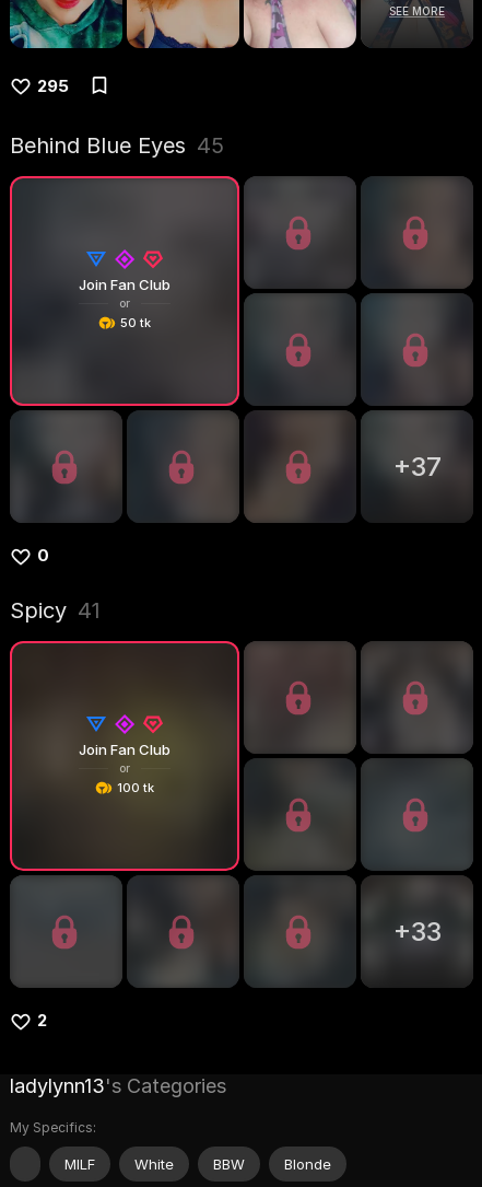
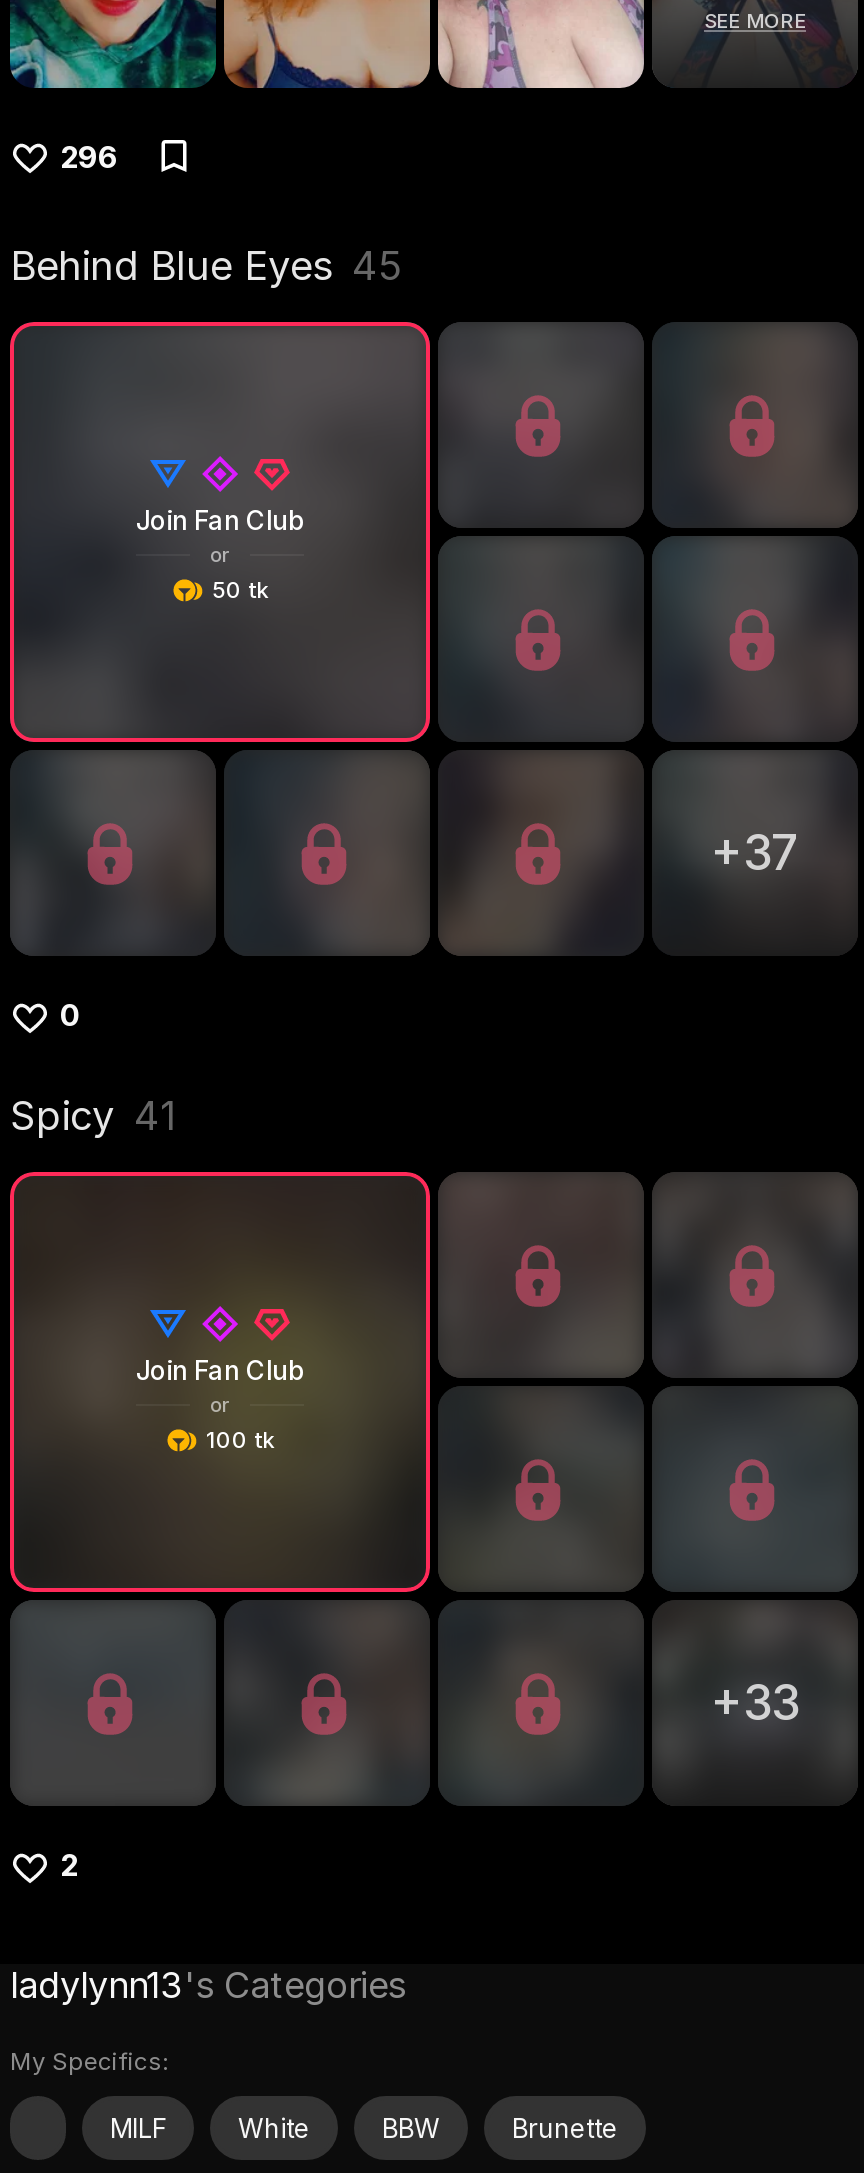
- 295
+ 296

- Blonde
+ Brunette
